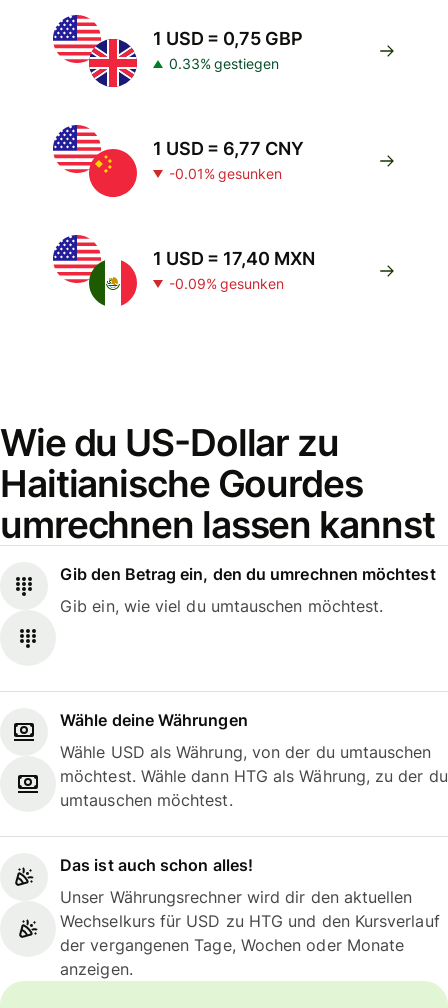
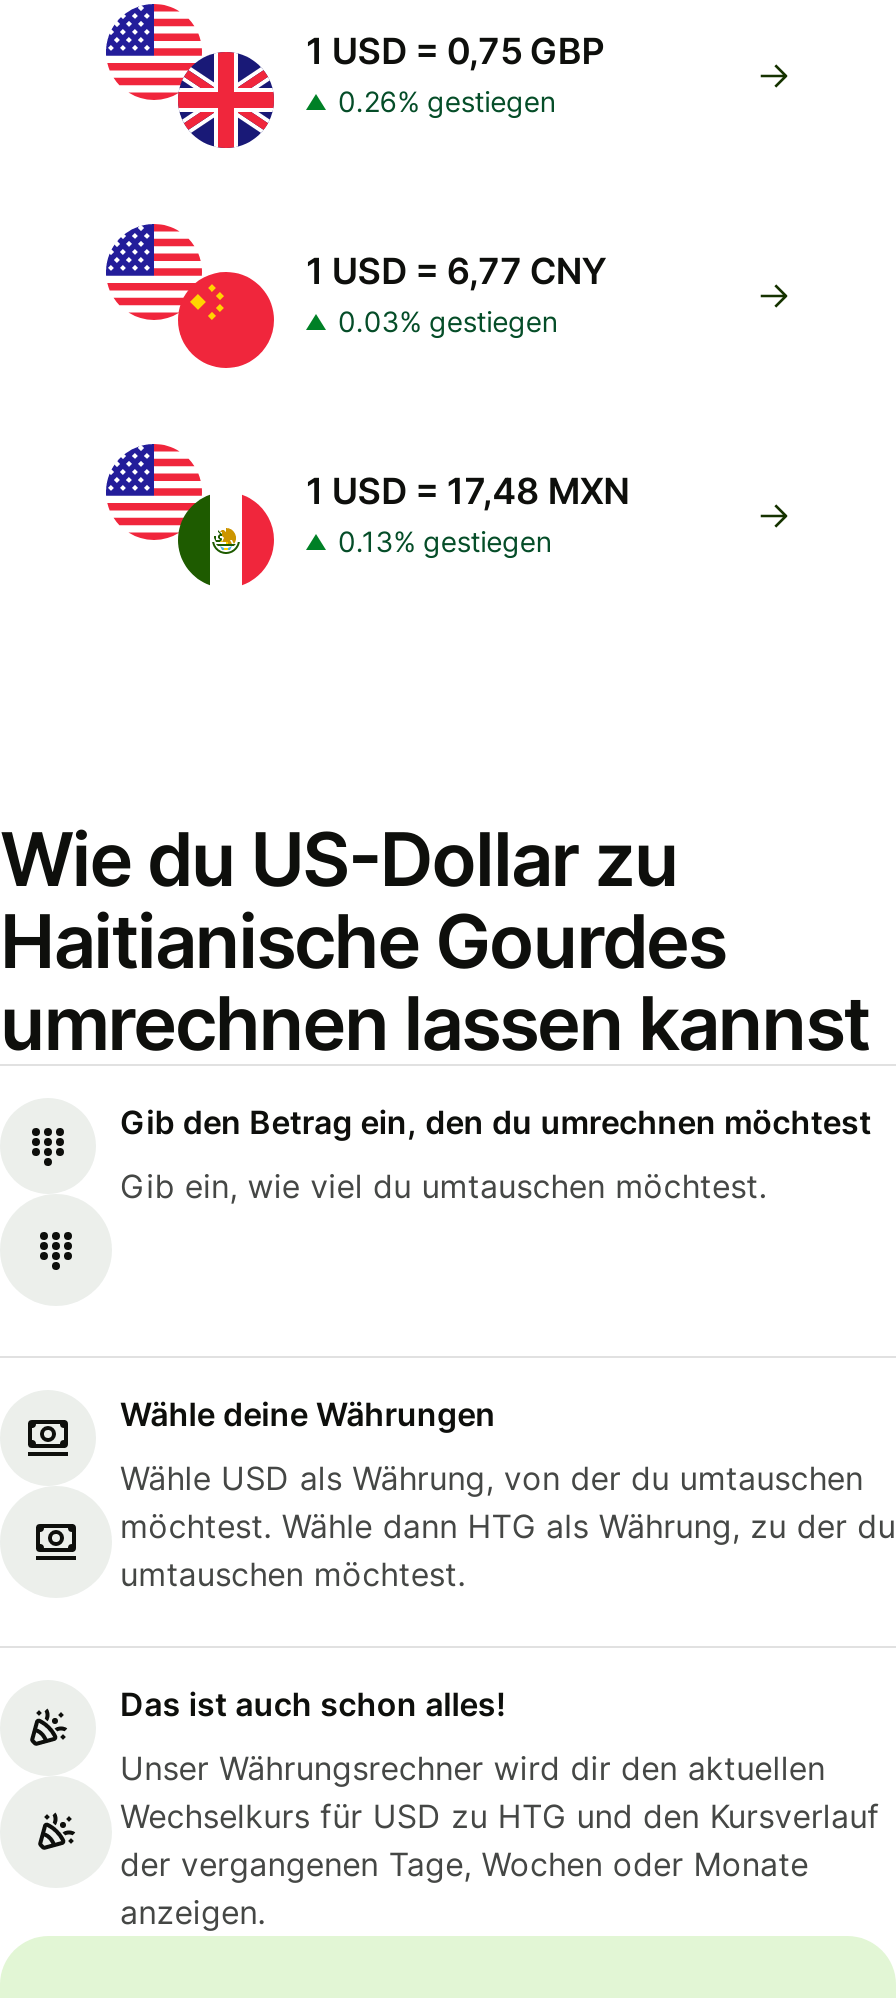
- 0.33% gestiegen
+ 0.26% gestiegen

- -0.01% gesunken
+ 0.03% gestiegen

- 1 USD = 17,40 MXN
- -0.09% gesunken
+ 1 USD = 17,48 MXN
+ 0.13% gestiegen
